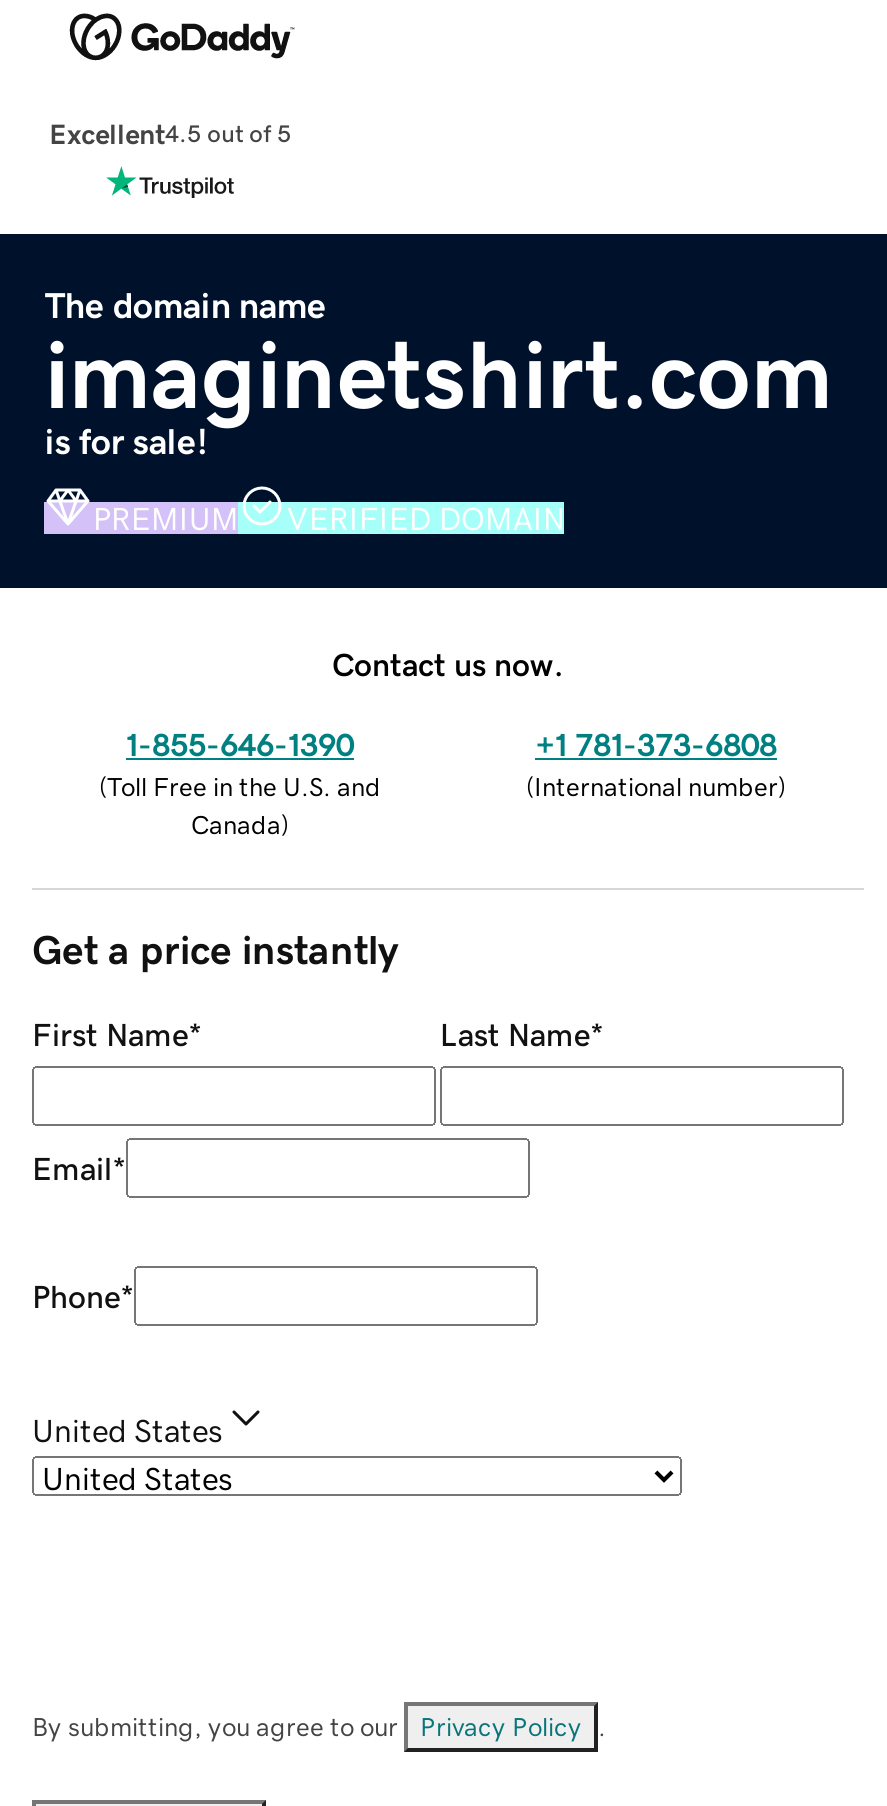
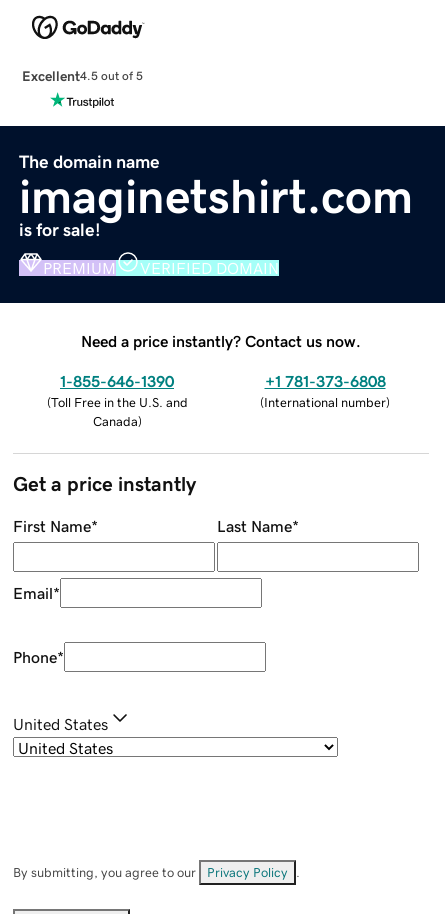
- Contact us now.
+ Need a price instantly? Contact us now.
